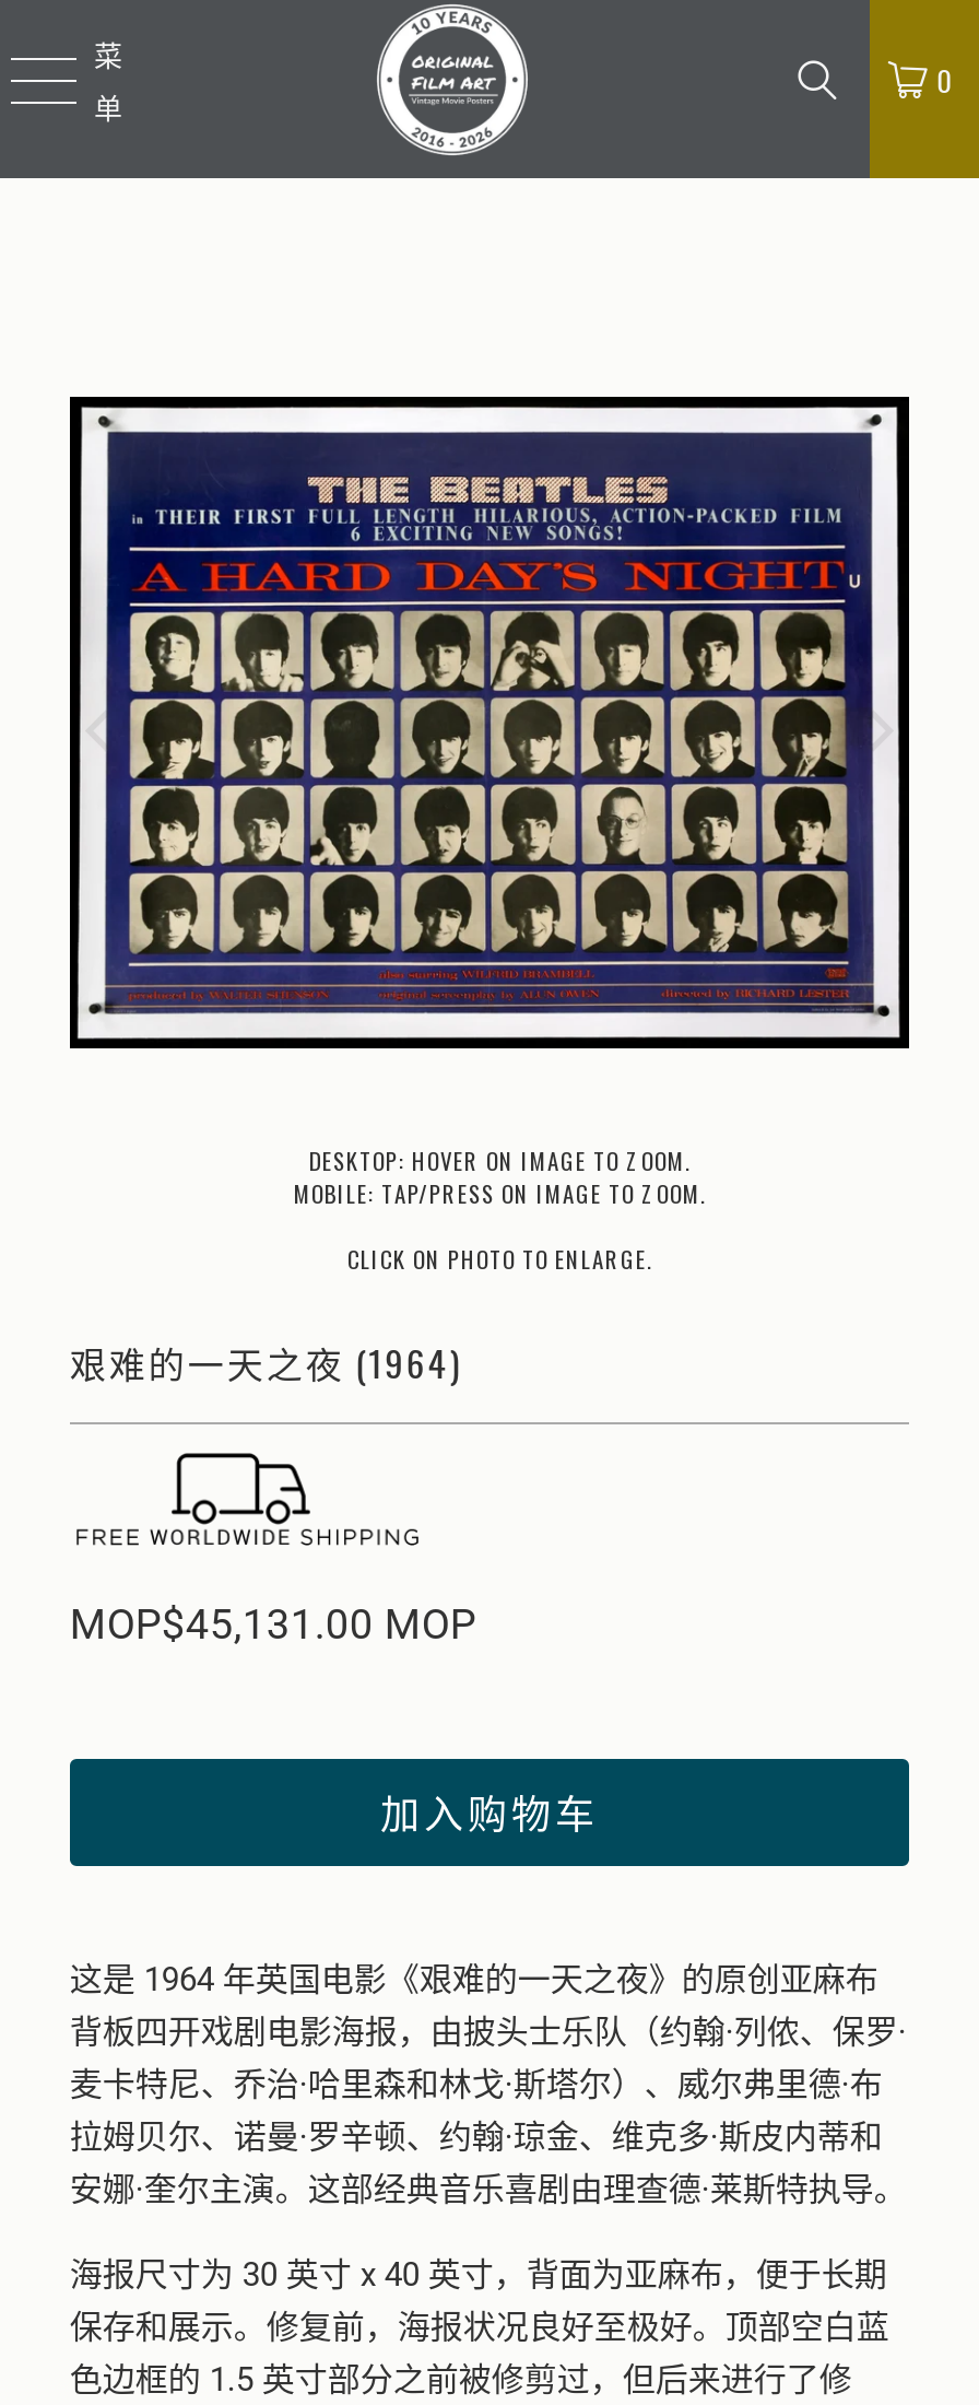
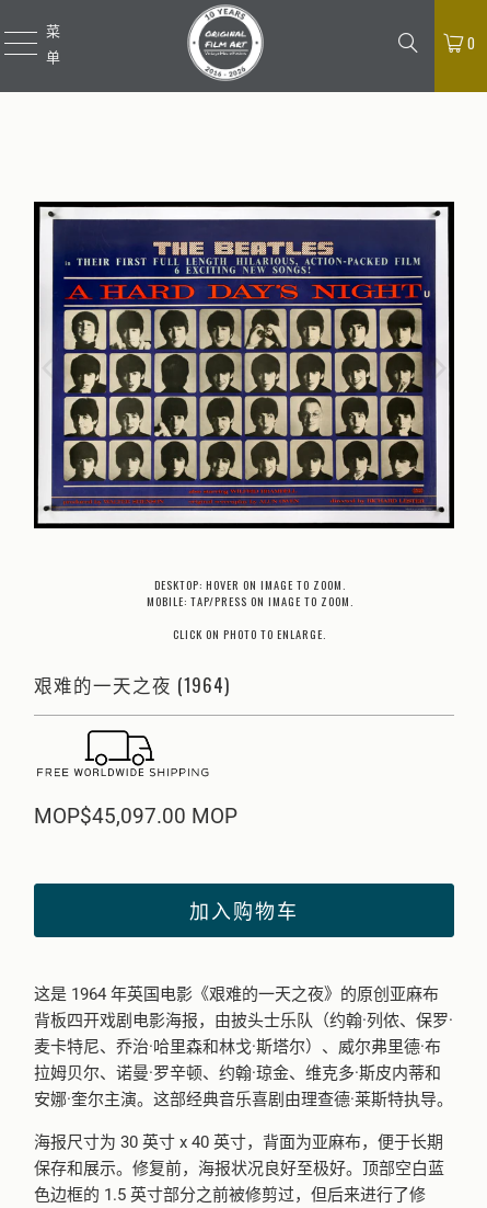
- MOP$45,131.00 MOP
+ MOP$45,097.00 MOP
